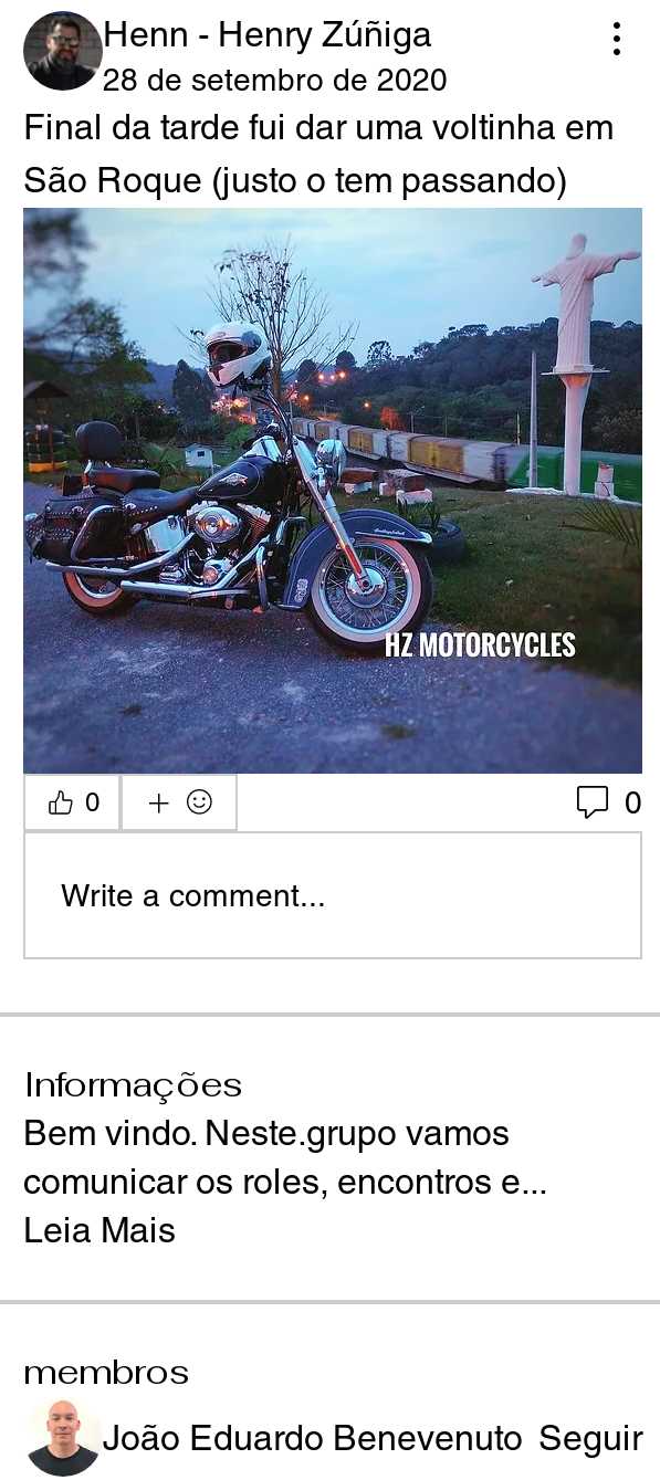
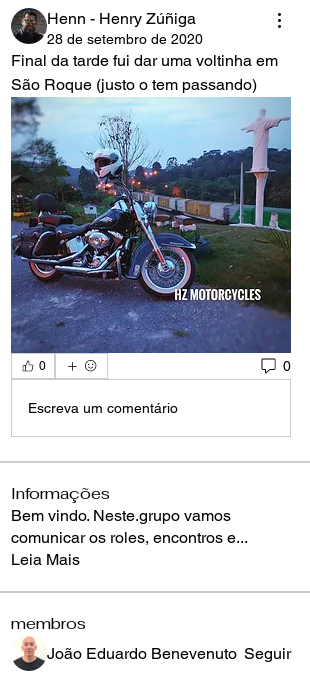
- Write a comment...
+ Escreva um comentário
